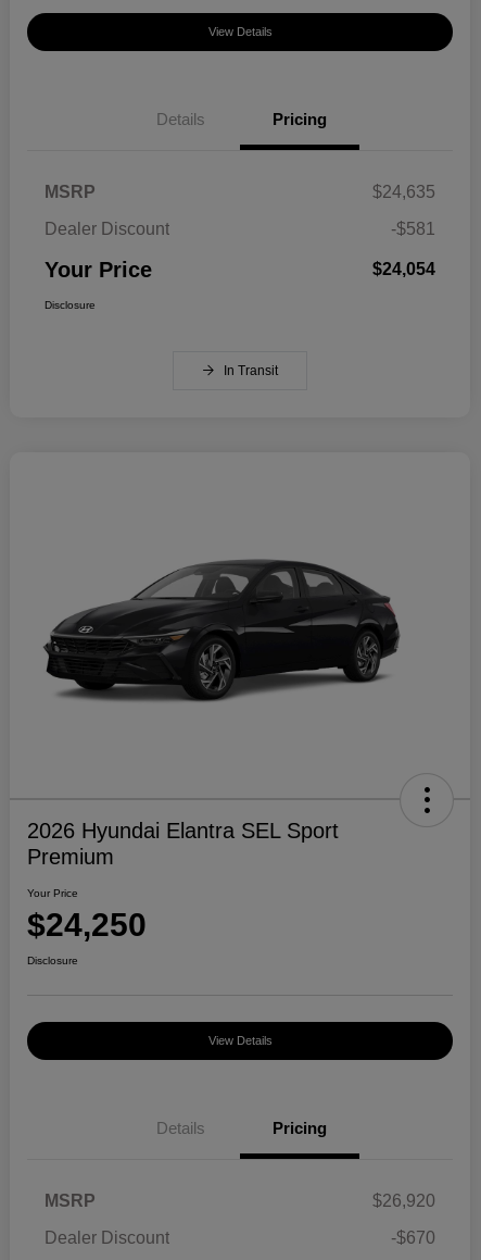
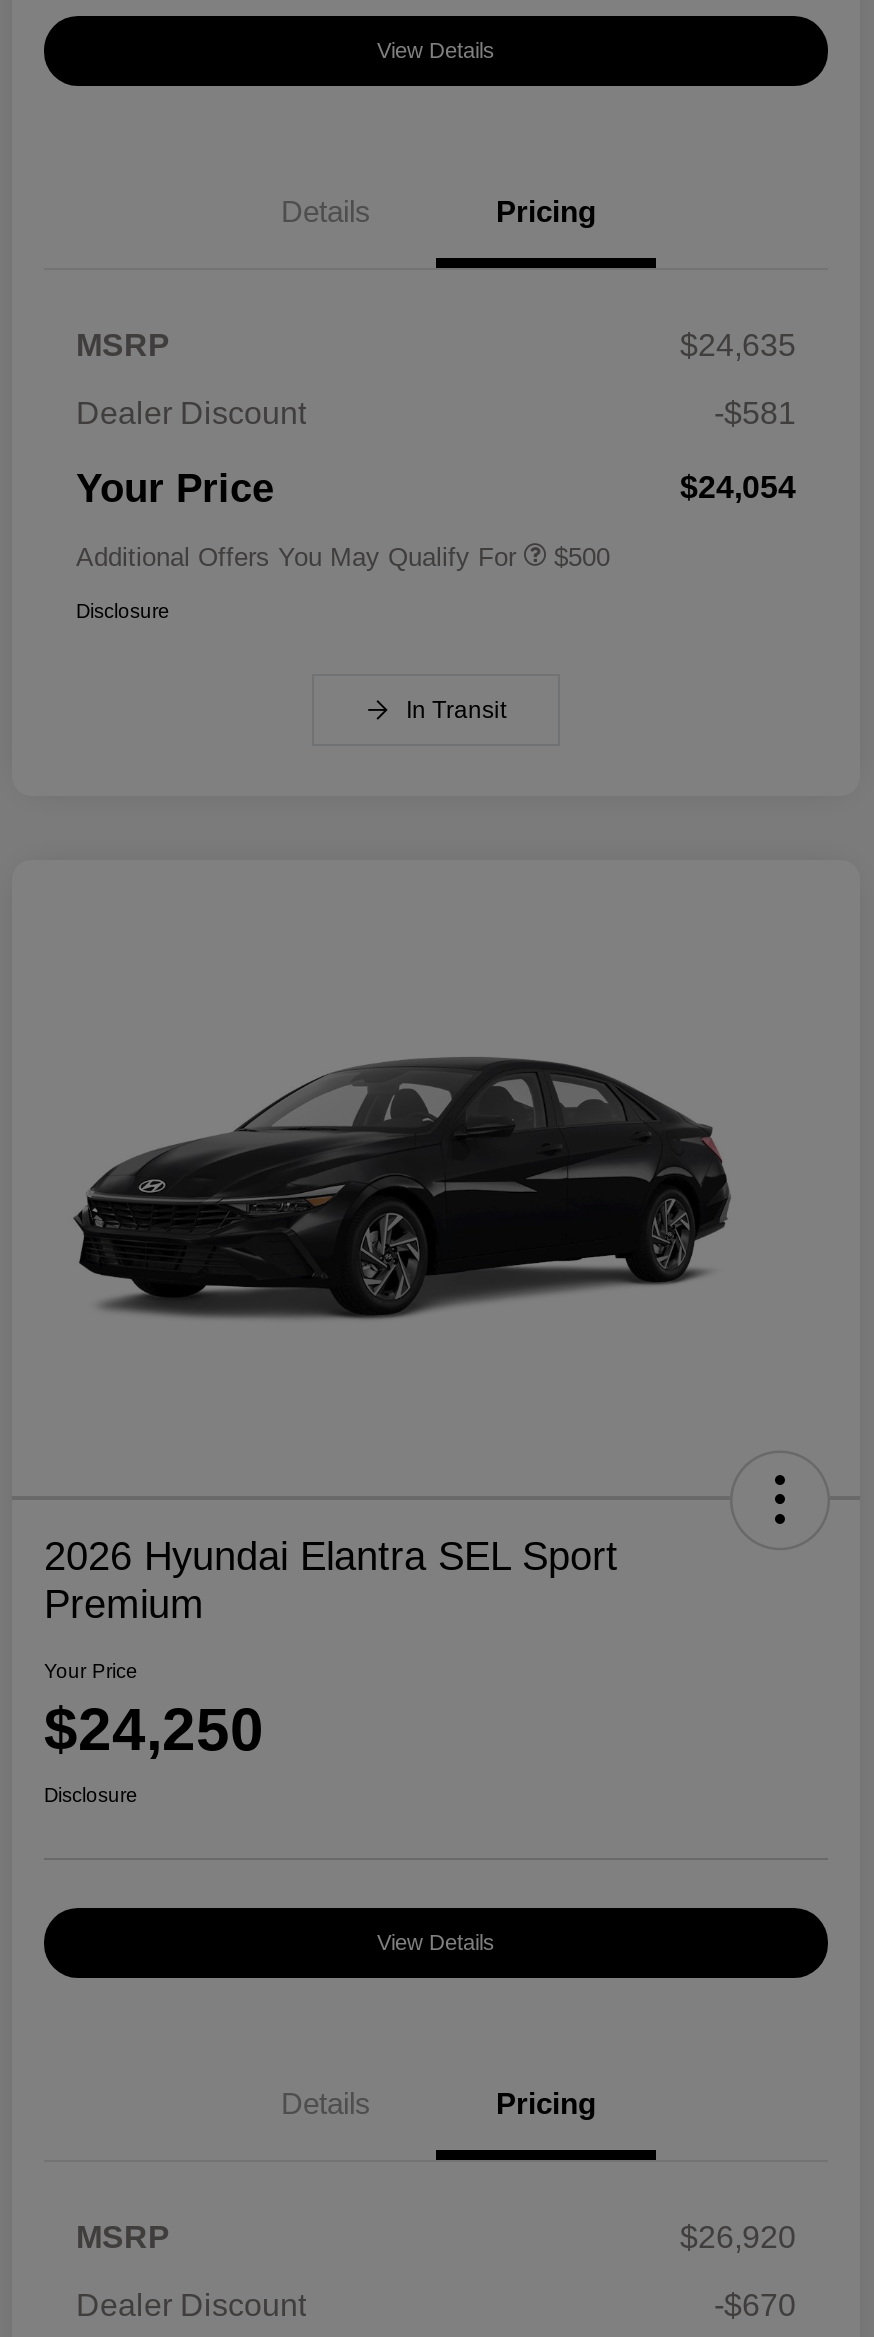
+ Additional Offers You May Qualify For
+ $500
